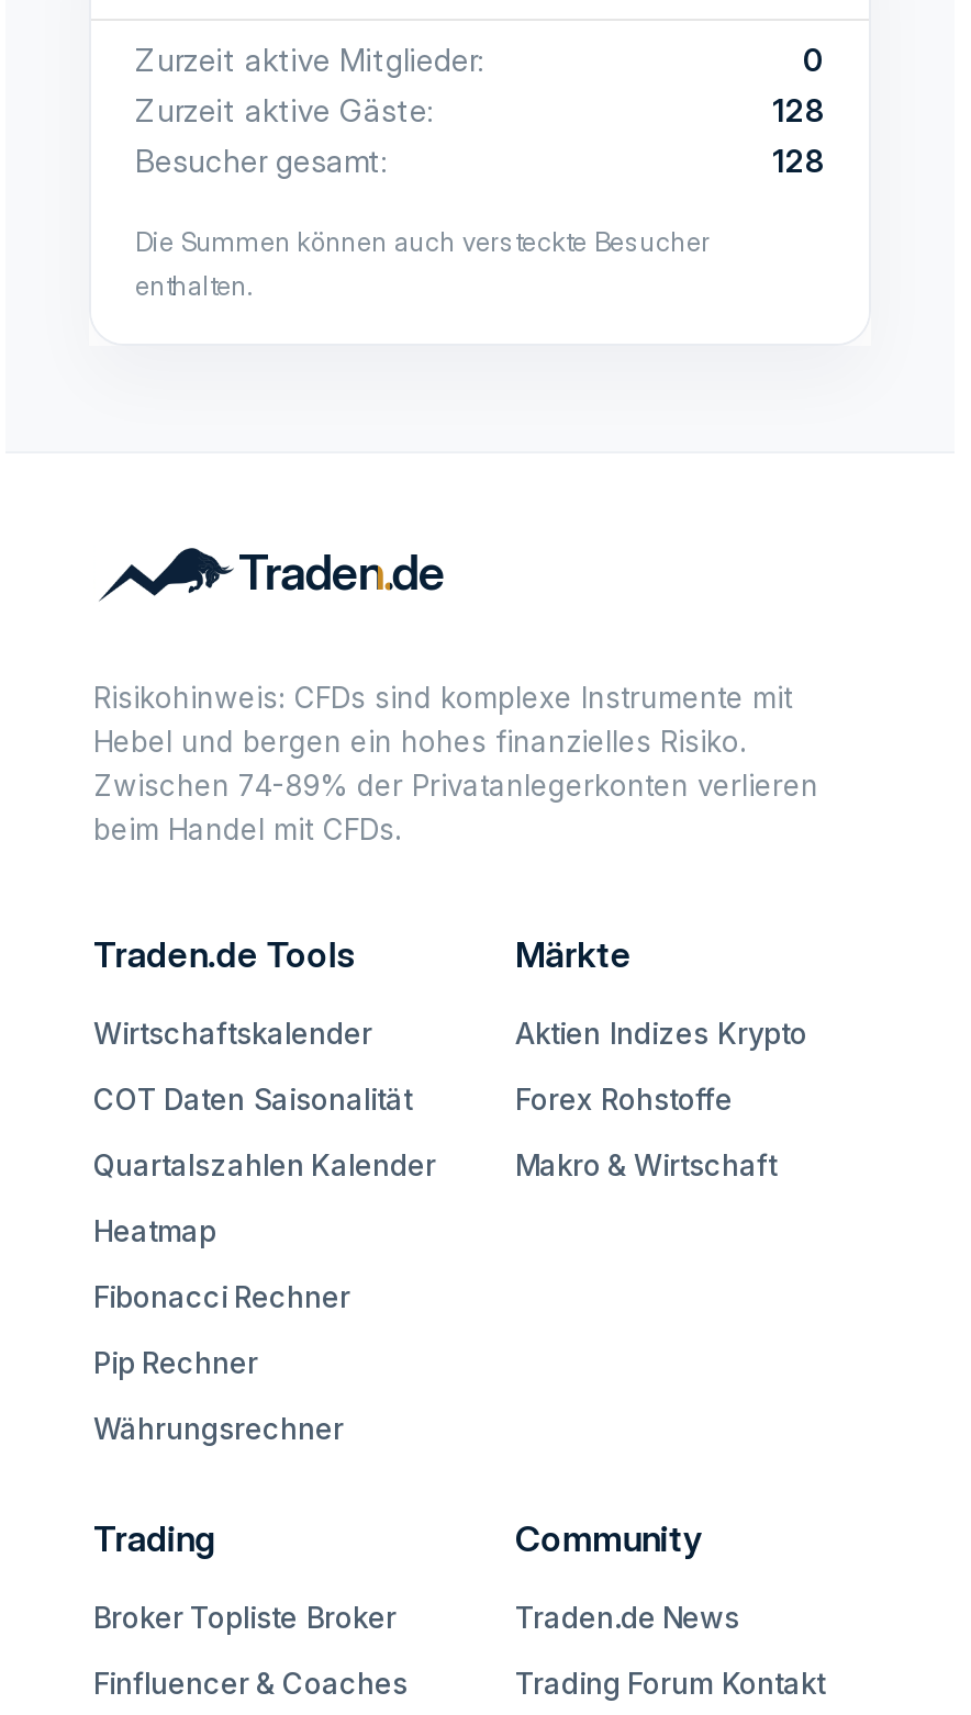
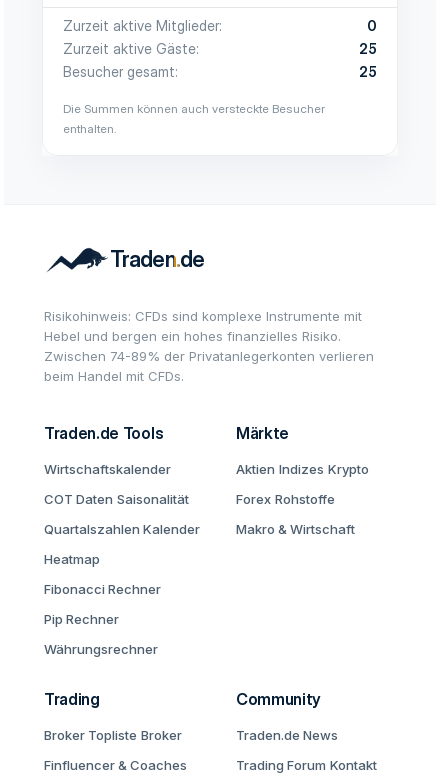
- 128
+ 25

- 128
+ 25
